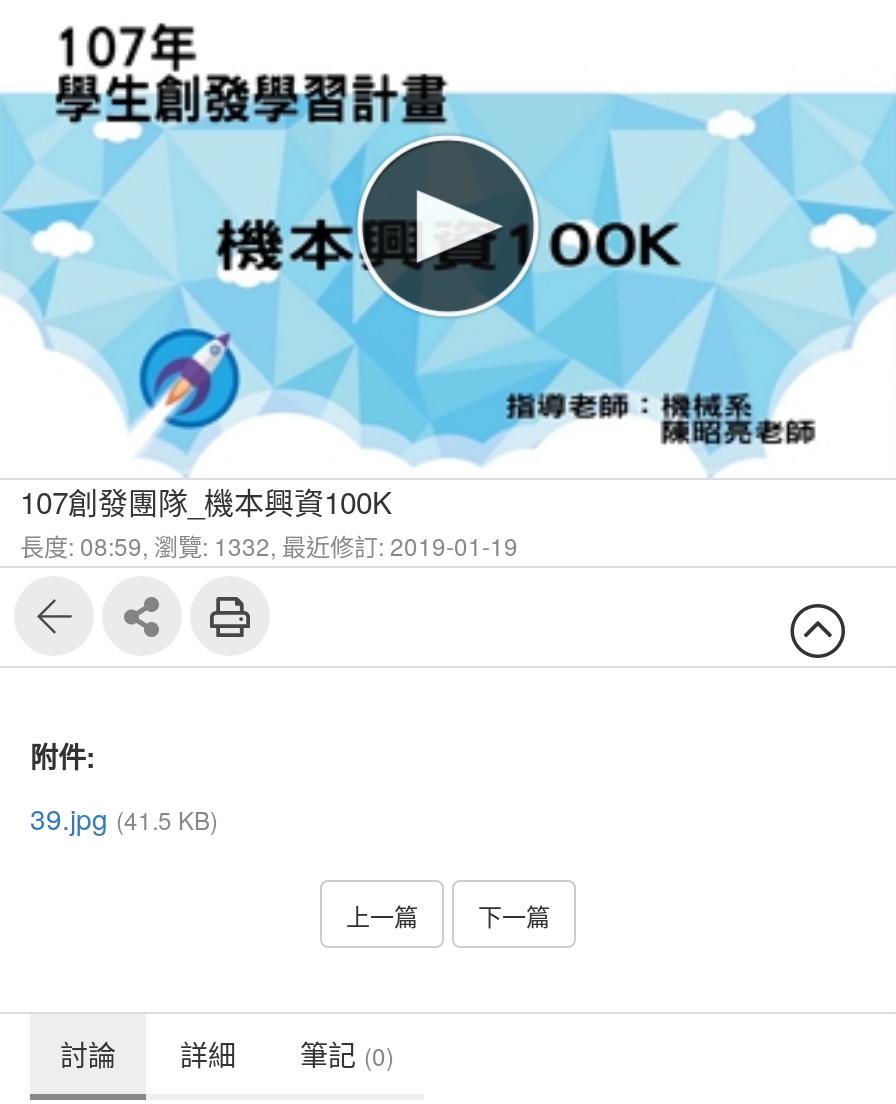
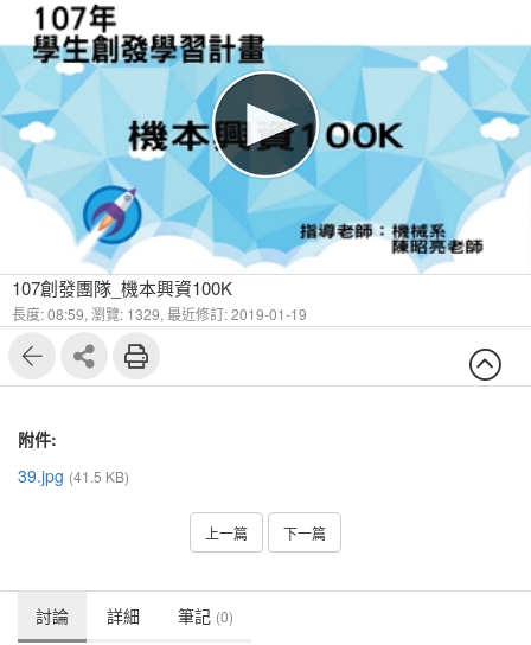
- 長度: 08:59,瀏覽: 1332,最近修訂: 2019-01-19
+ 長度: 08:59,瀏覽: 1329,最近修訂: 2019-01-19
